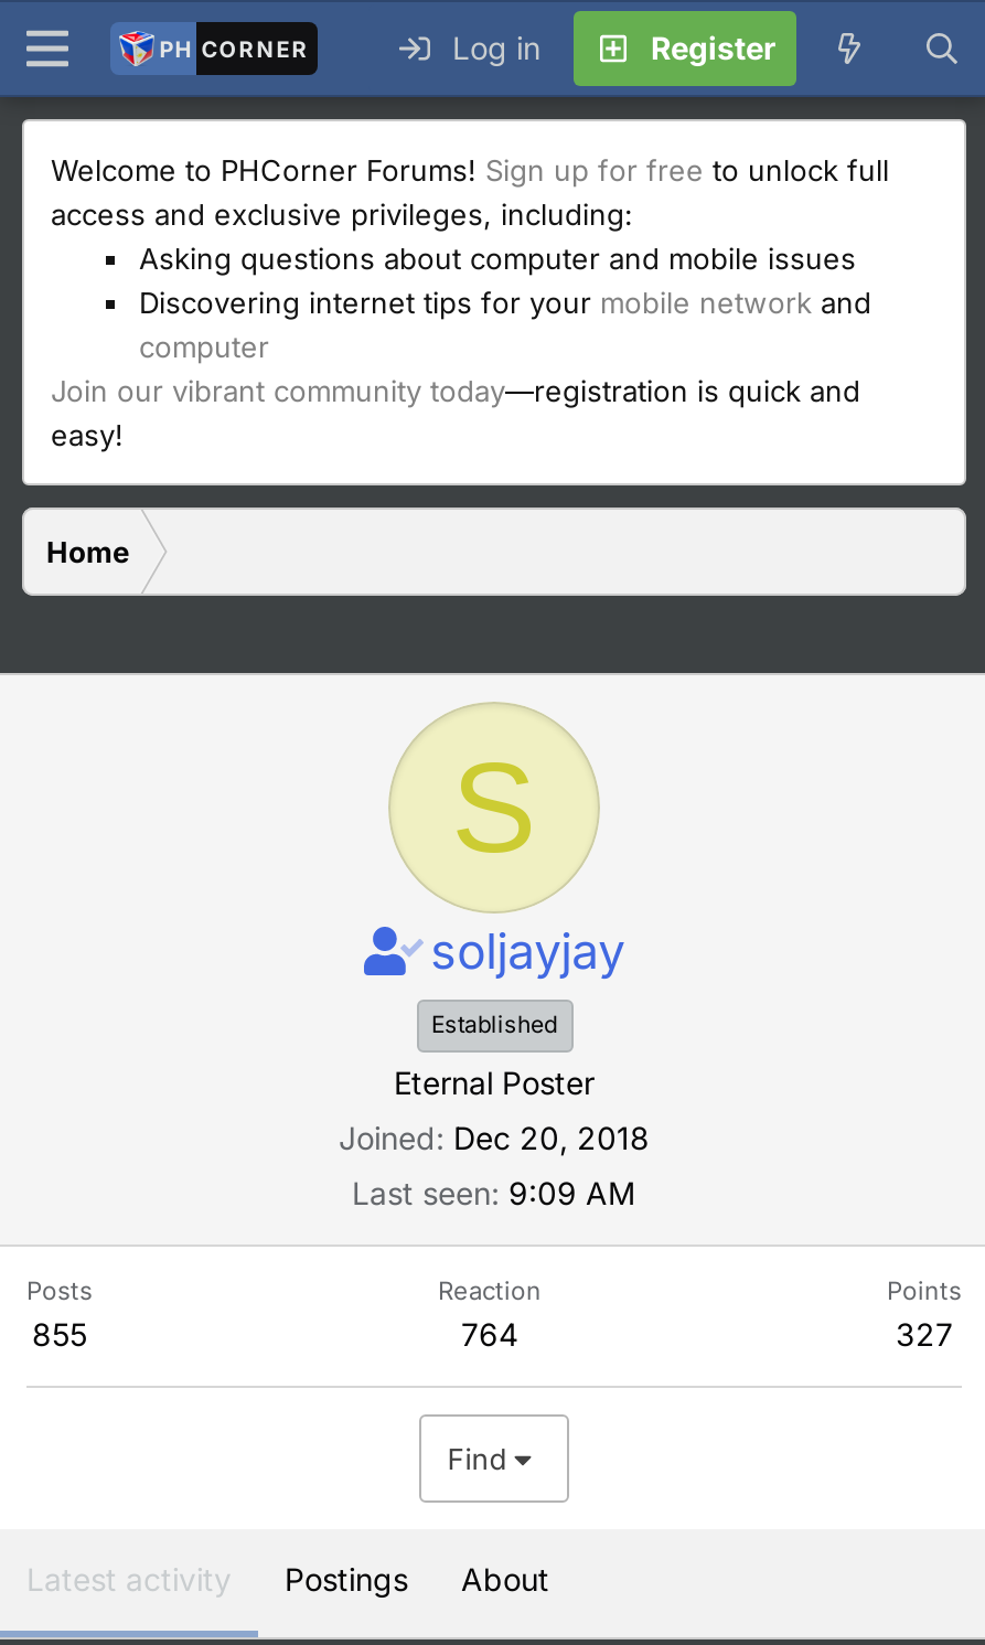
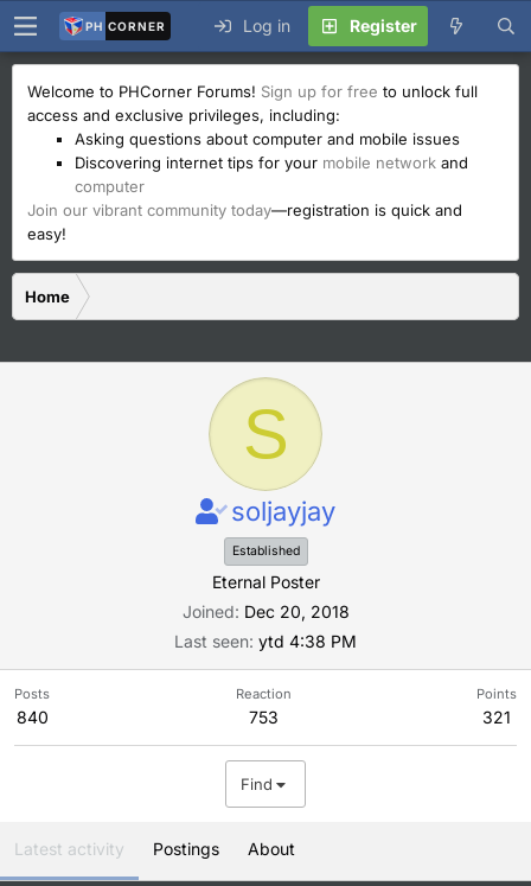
- Last seen 9:09 AM
+ Last seen ytd 4:38 PM

- 855
+ 840

- 764
+ 753

- 327
+ 321
